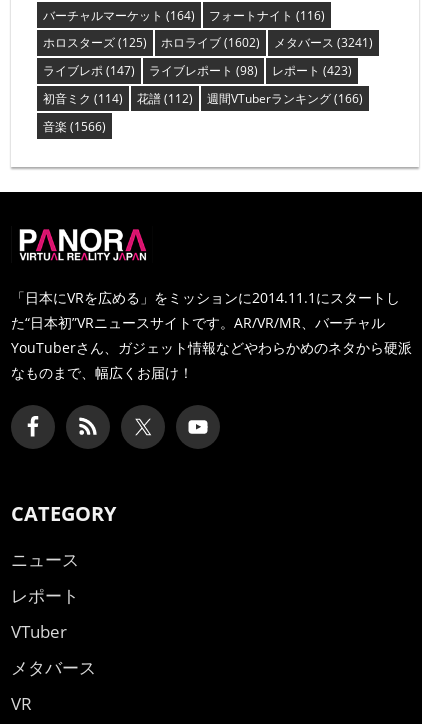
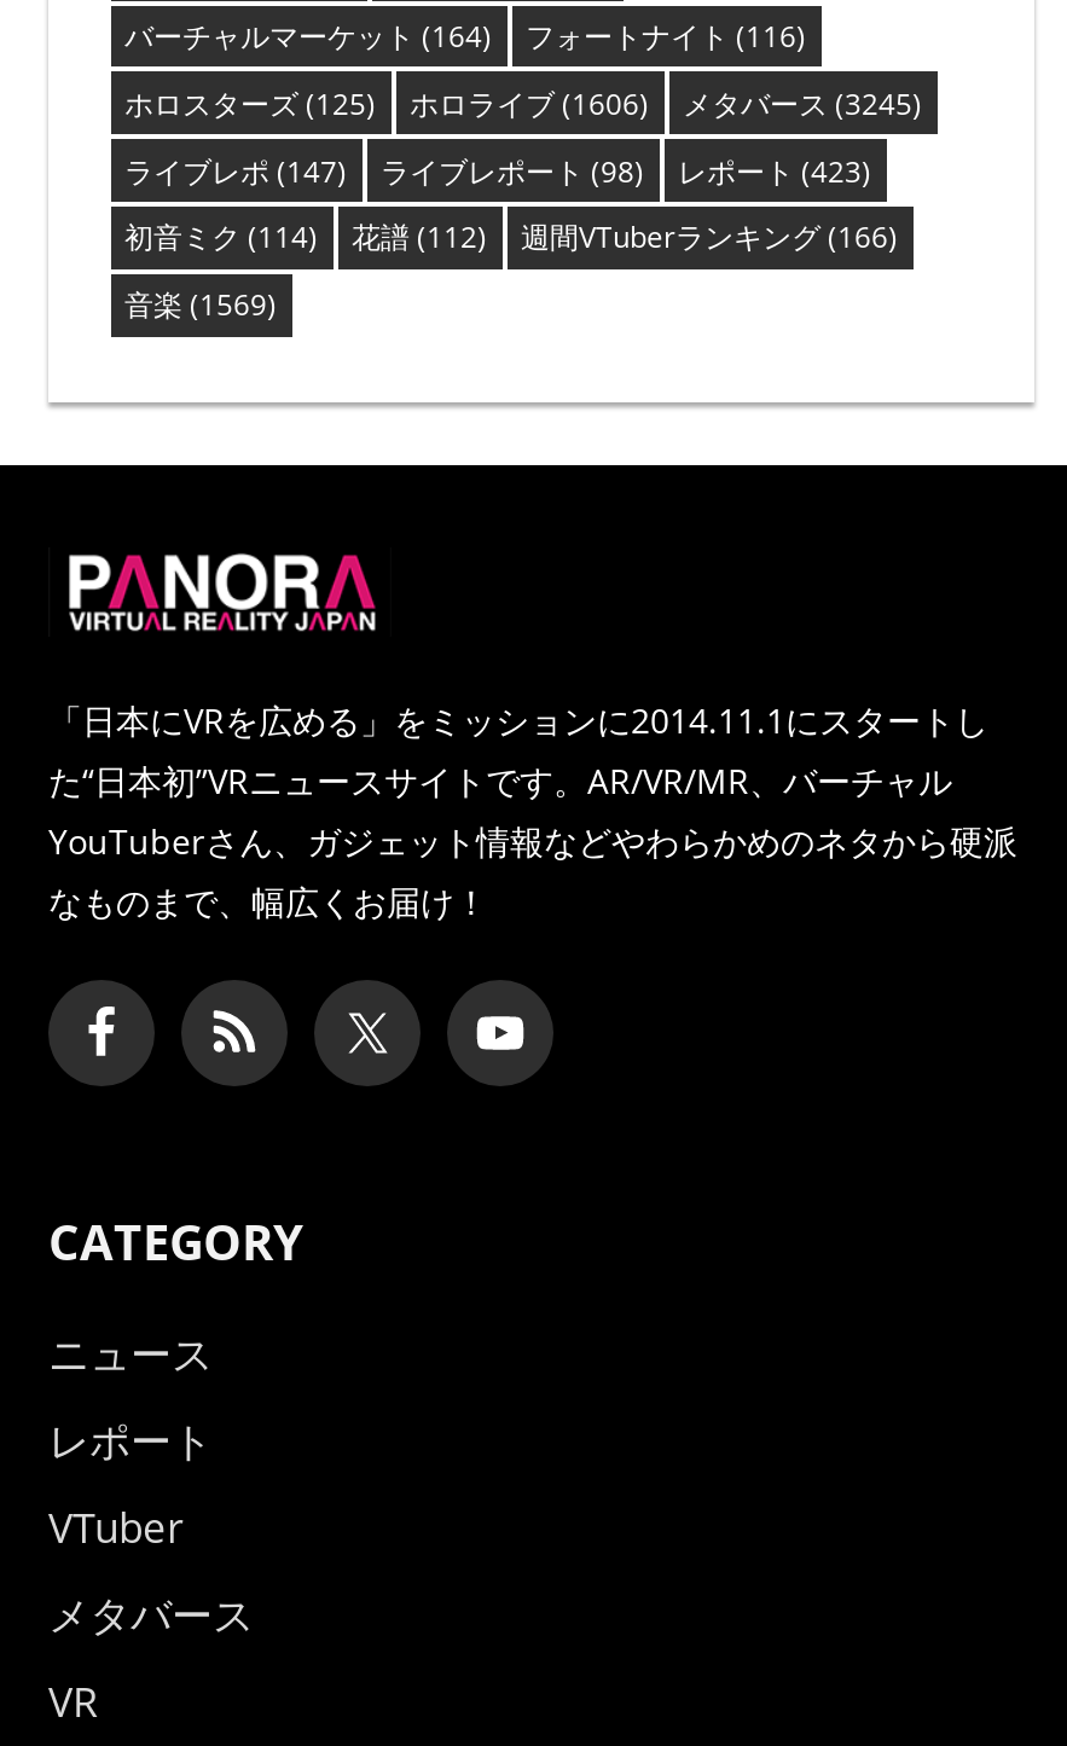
- ホロライブ(1602)
+ ホロライブ(1606)

- メタバース(3241)
+ メタバース(3245)

- 音楽(1566)
+ 音楽(1569)
